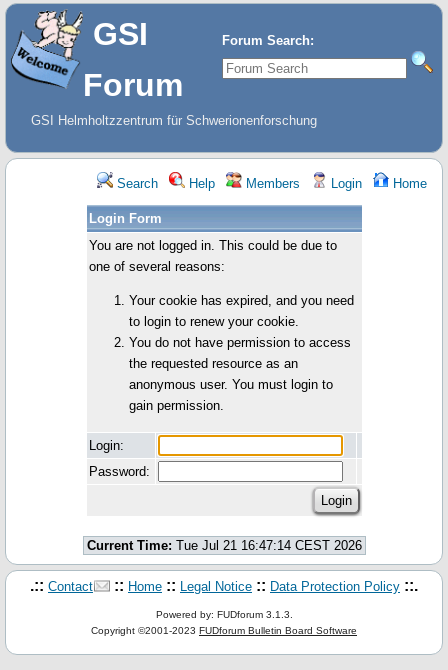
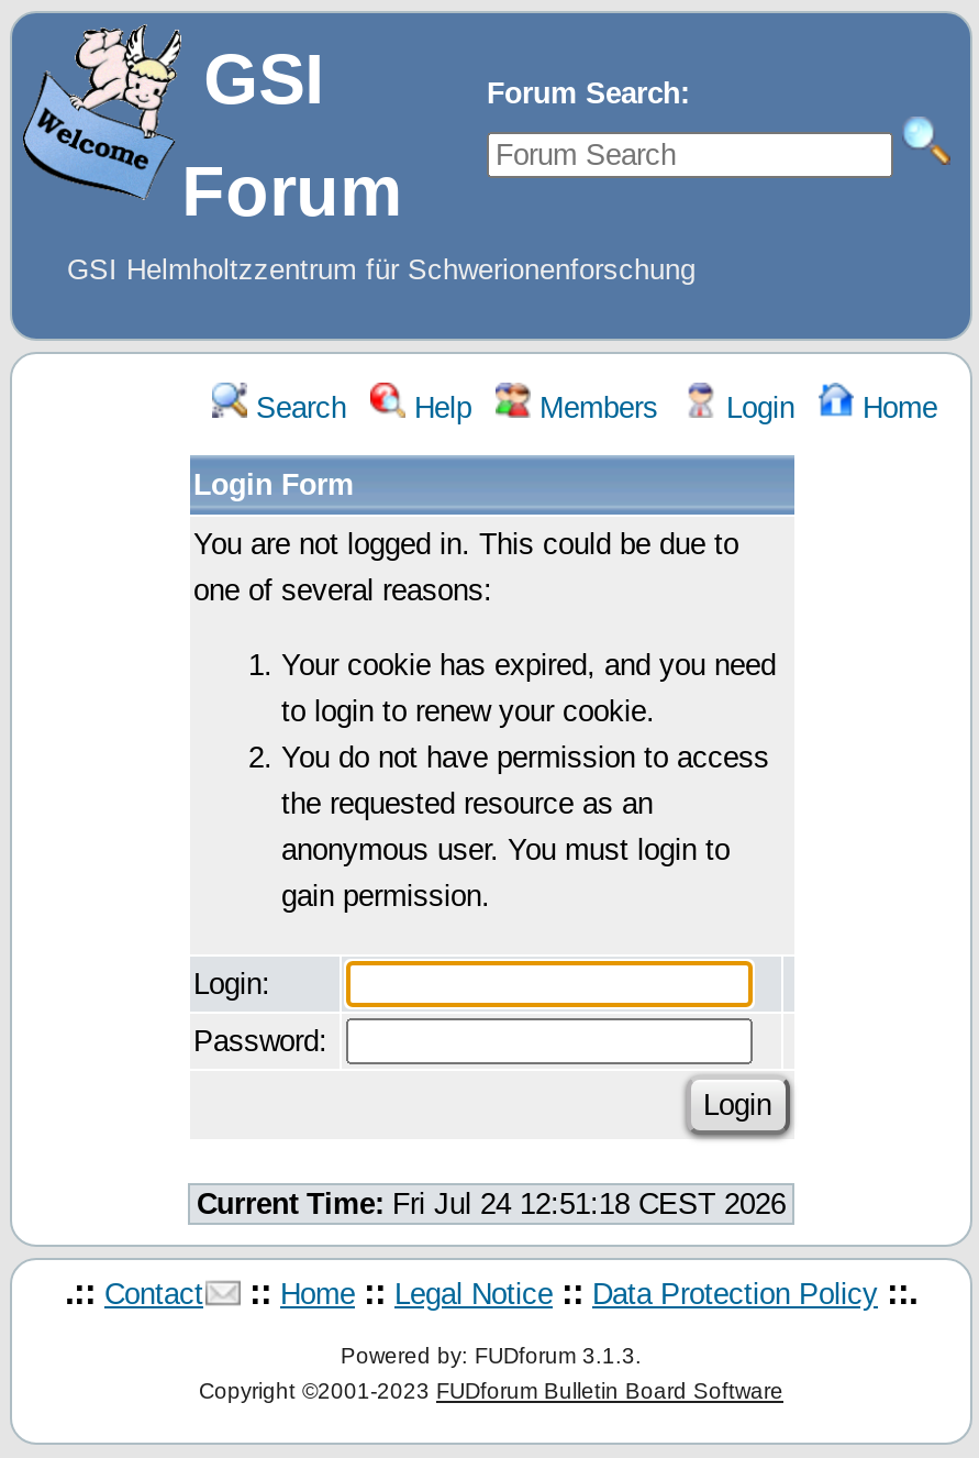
- Current Time: Tue Jul 21 16:47:14 CEST 2026
+ Current Time: Fri Jul 24 12:51:18 CEST 2026
